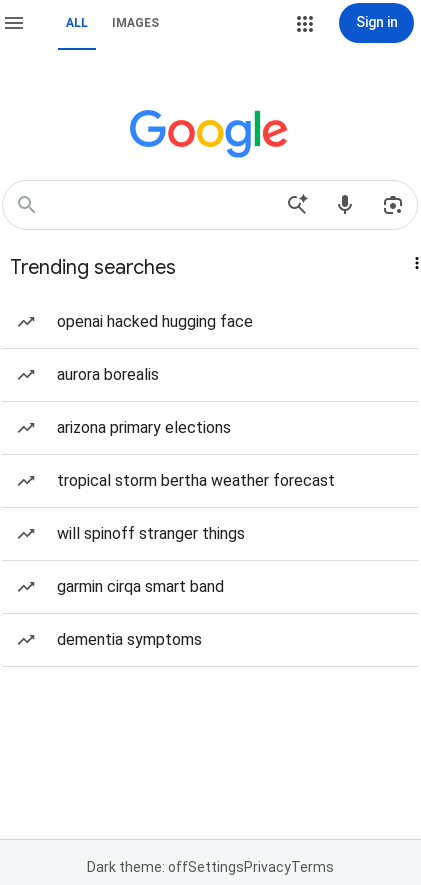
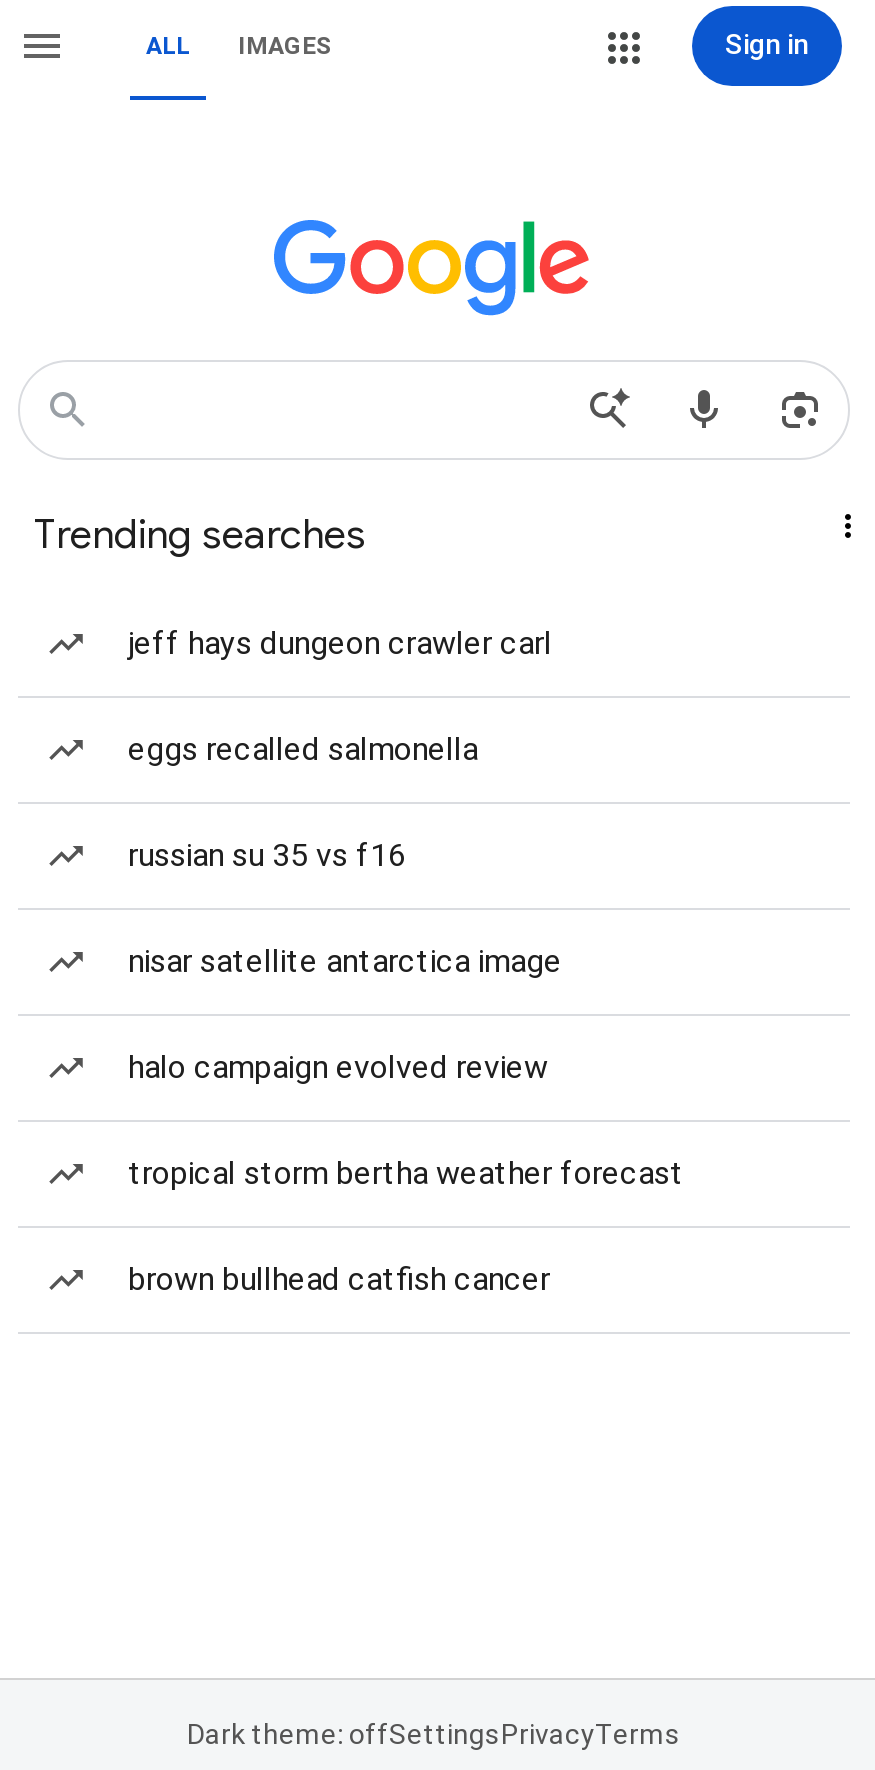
- openai hacked hugging face
- aurora borealis
- arizona primary elections
+ jeff hays dungeon crawler carl
+ eggs recalled salmonella
+ russian su 35 vs f16
+ nisar satellite antarctica image
+ halo campaign evolved review

moved down: tropical storm bertha weather forecast

- will spinoff stranger things
- garmin cirqa smart band
- dementia symptoms
+ brown bullhead catfish cancer
